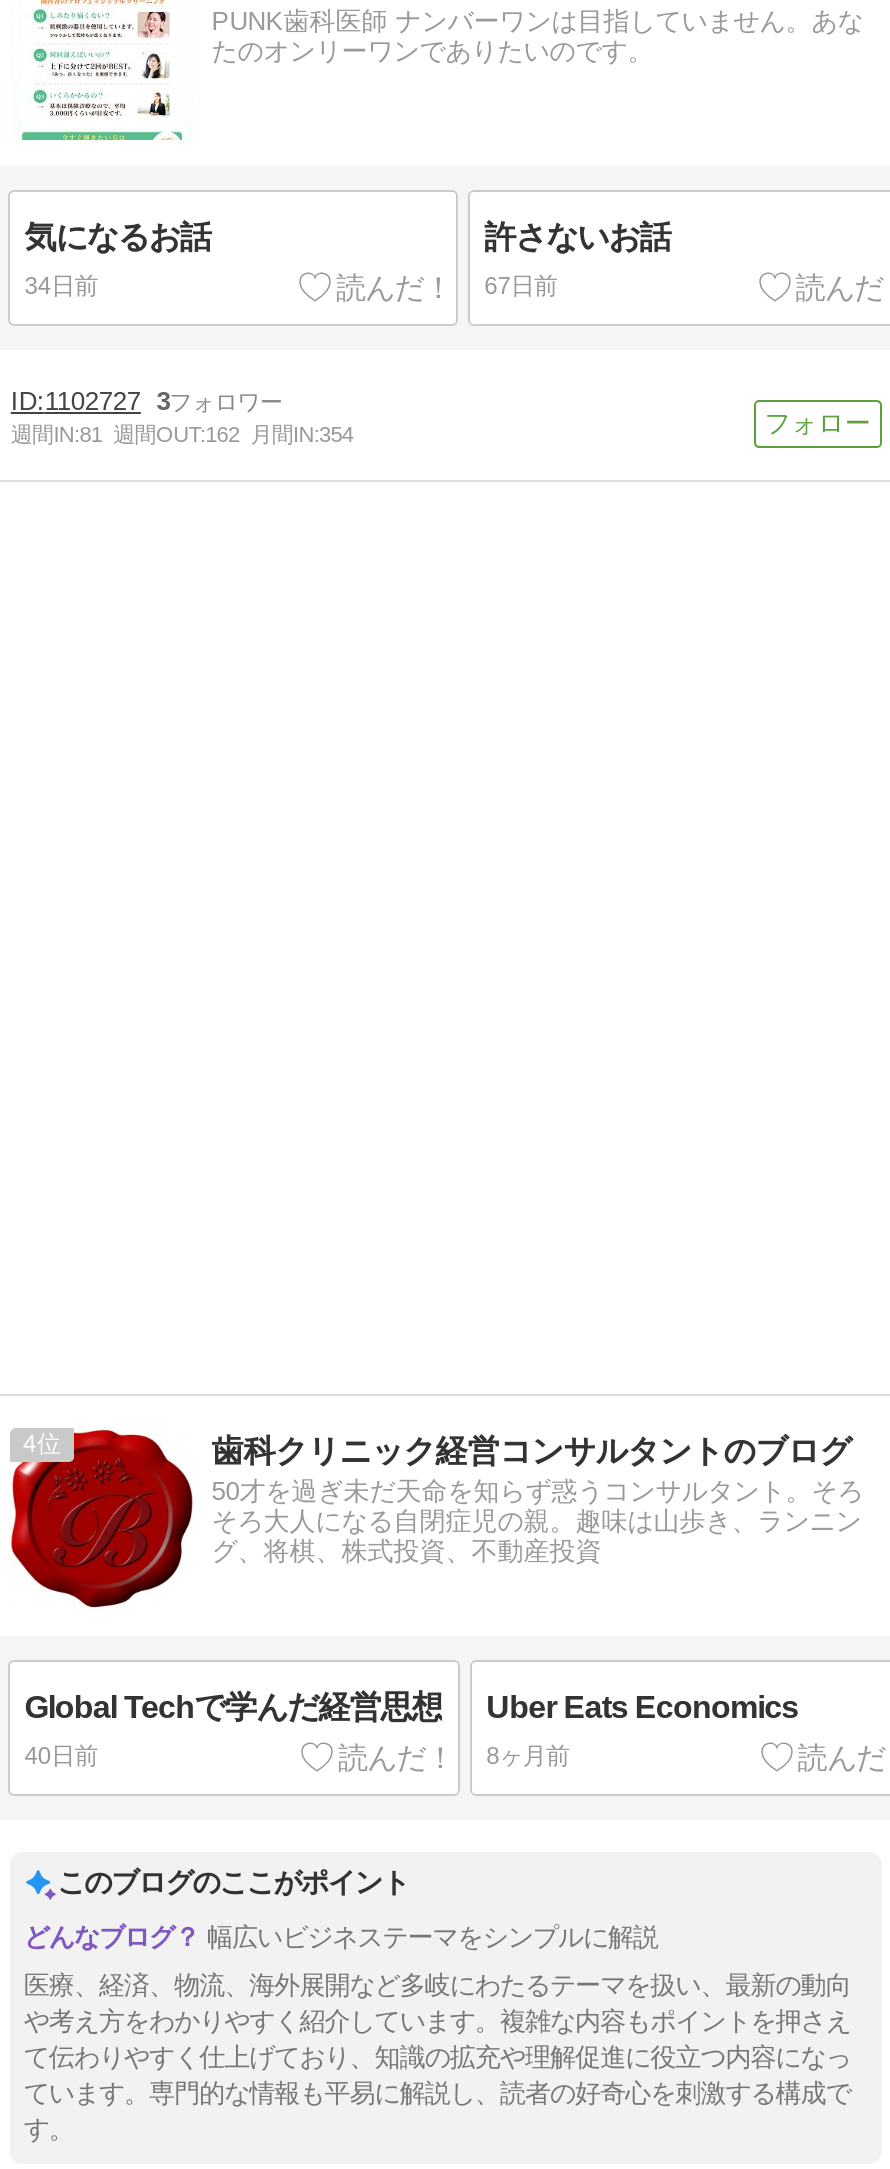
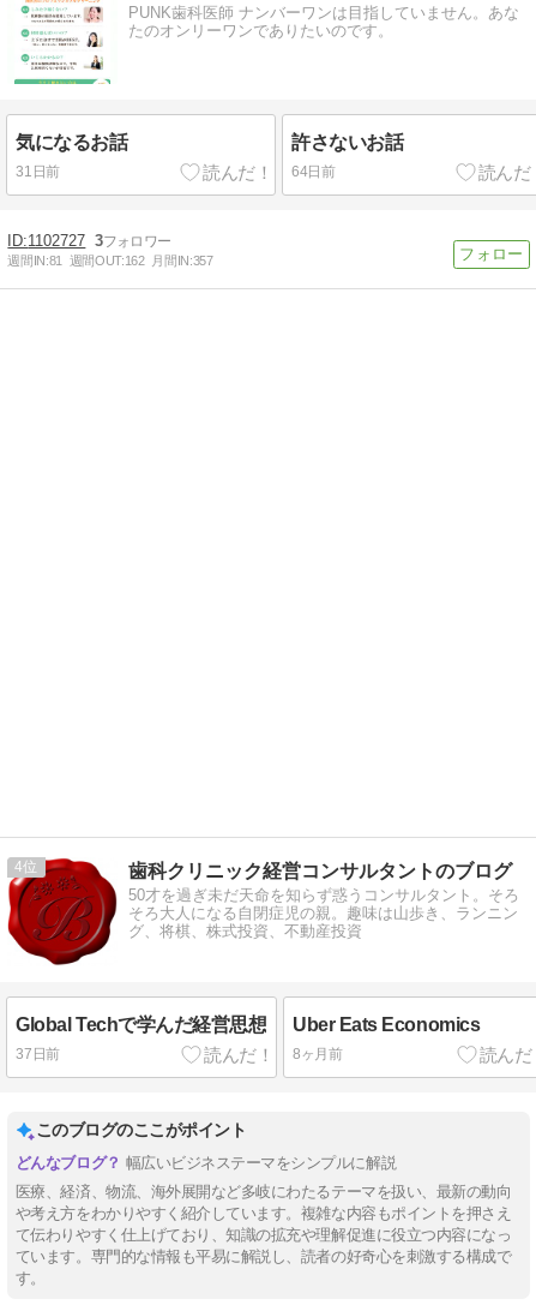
- 34日前
+ 31日前

- 67日前
+ 64日前

- 週間IN:81 週間OUT:162 月間IN:354
+ 週間IN:81 週間OUT:162 月間IN:357

- 40日前
+ 37日前
